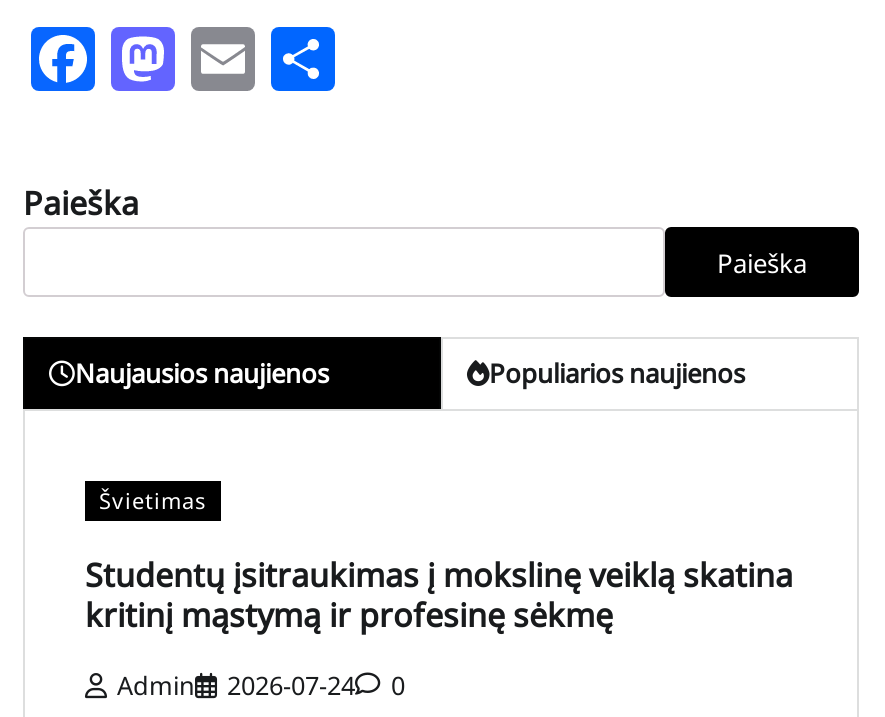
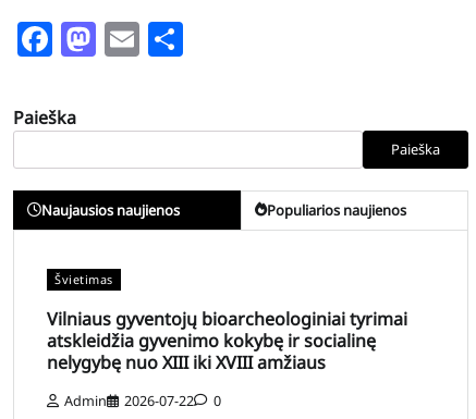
- Studentų įsitraukimas į mokslinę veiklą skatina
- kritinį mąstymą ir profesinę sėkmę
+ Vilniaus gyventojų bioarcheologiniai tyrimai
+ atskleidžia gyvenimo kokybę ir socialinę
+ nelygybę nuo XIII iki XVIII amžiaus

- Admin 2026-07-24 0
+ Admin 2026-07-22 0
